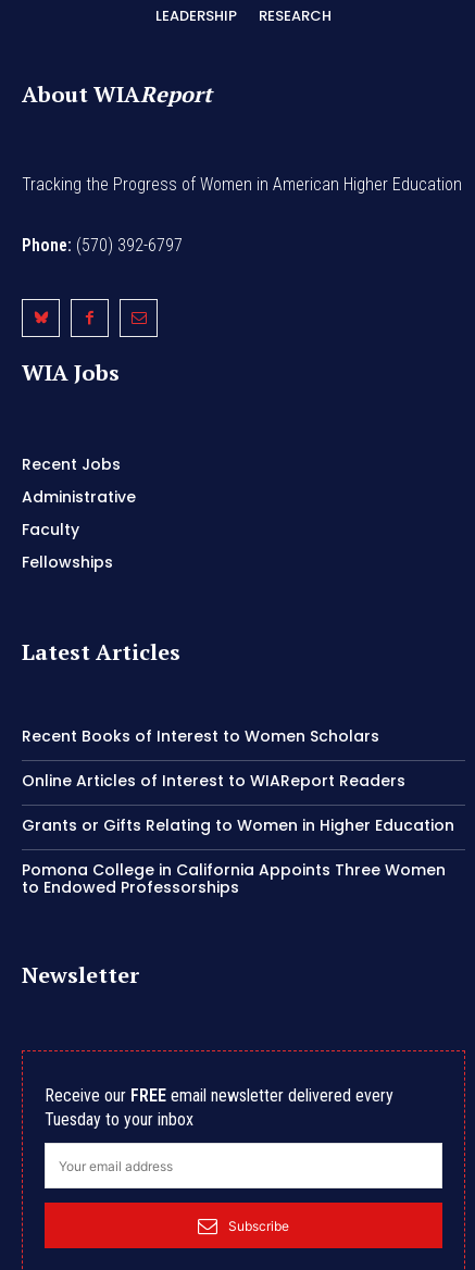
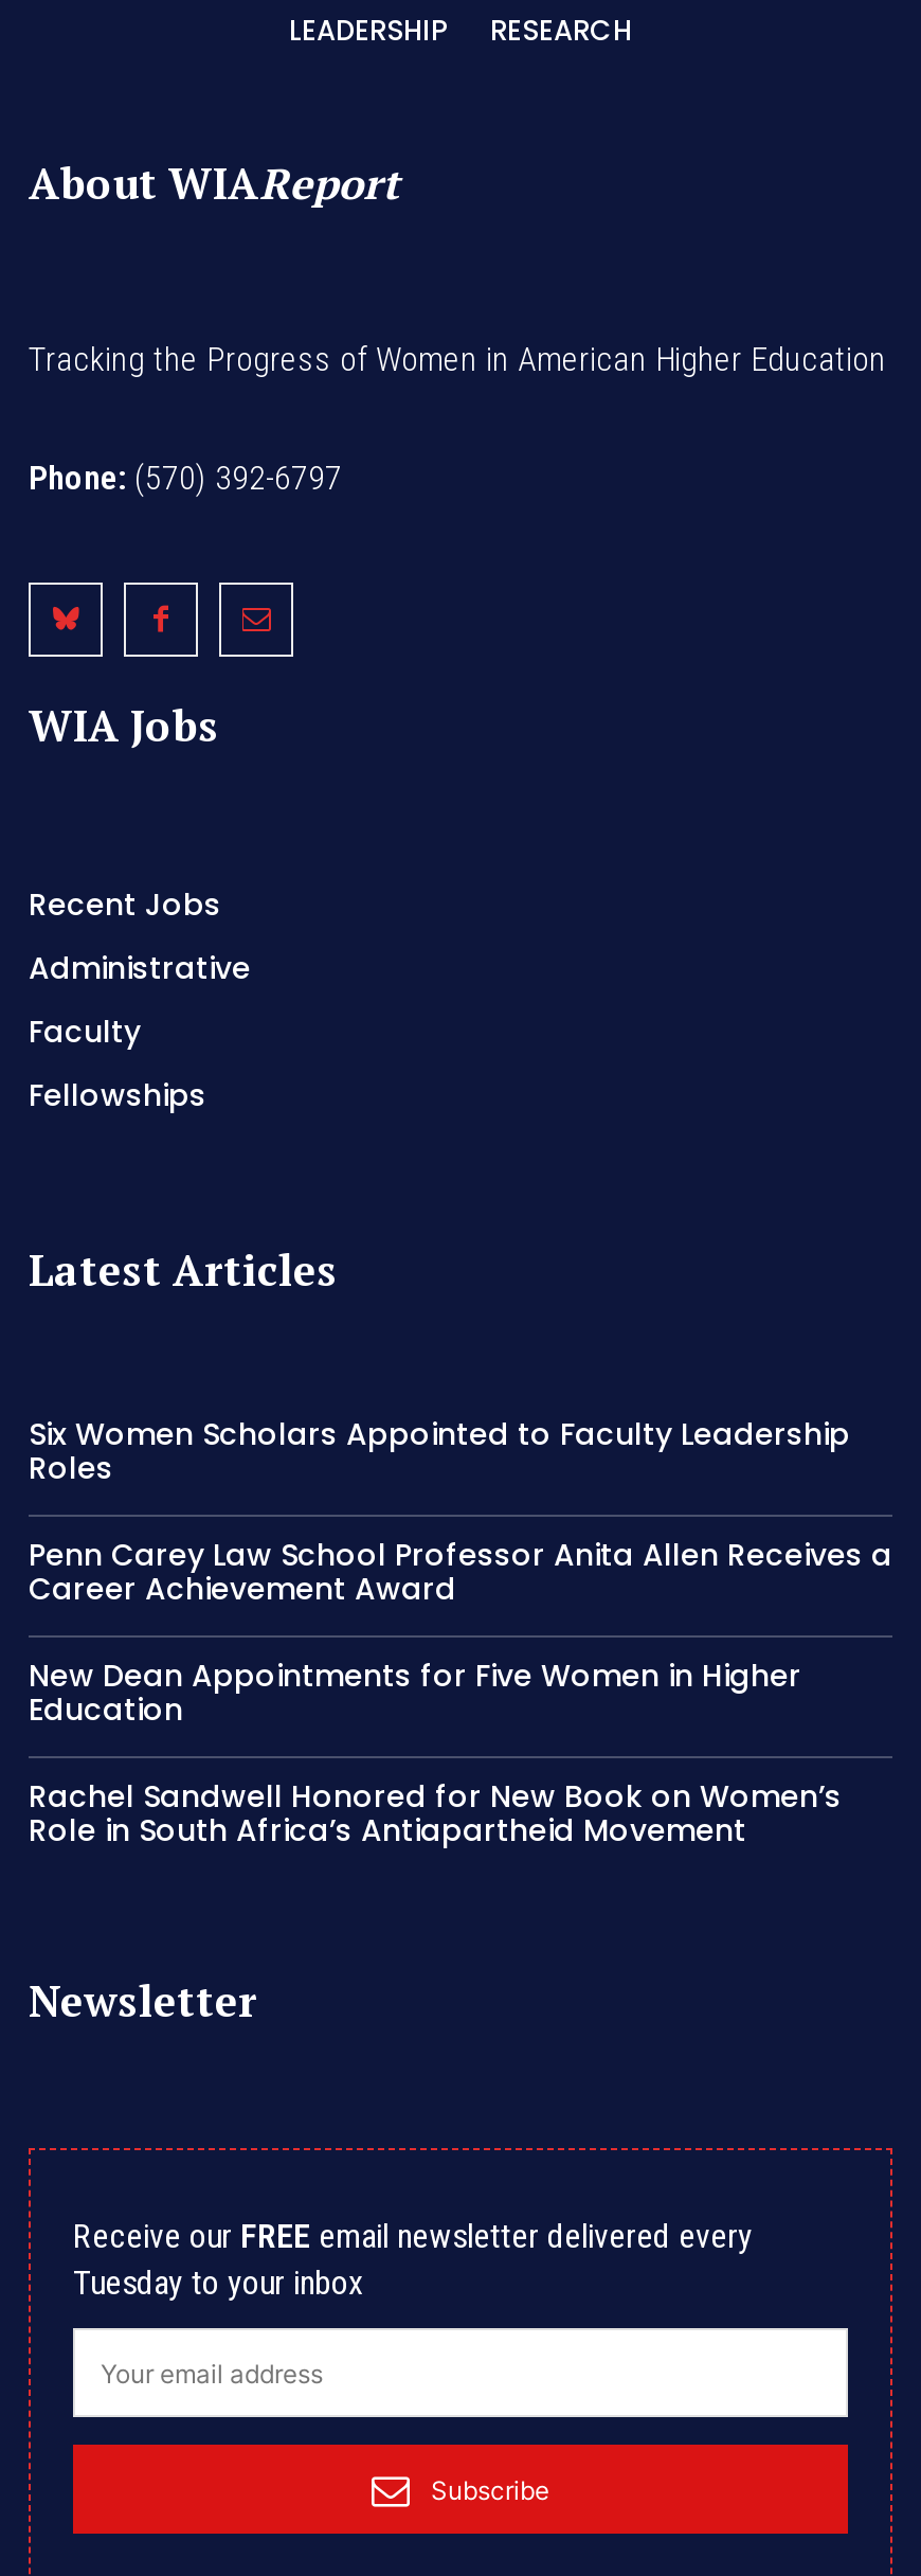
- Recent Books of Interest to Women Scholars
+ Six Women Scholars Appointed to Faculty Leadership
+ Roles

- Online Articles of Interest to WIAReport Readers
+ Penn Carey Law School Professor Anita Allen Receives a
+ Career Achievement Award

- Grants or Gifts Relating to Women in Higher Education
+ New Dean Appointments for Five Women in Higher
+ Education

- Pomona College in California Appoints Three Women
- to Endowed Professorships
+ Rachel Sandwell Honored for New Book on Women’s
+ Role in South Africa’s Antiapartheid Movement
